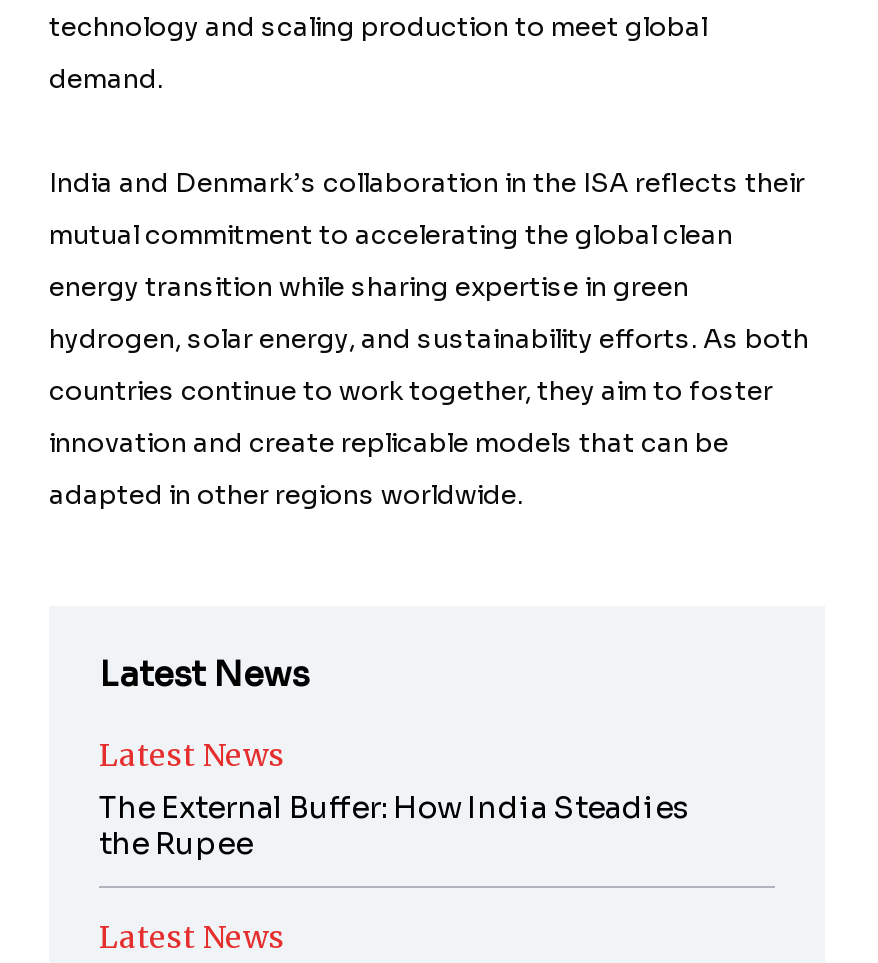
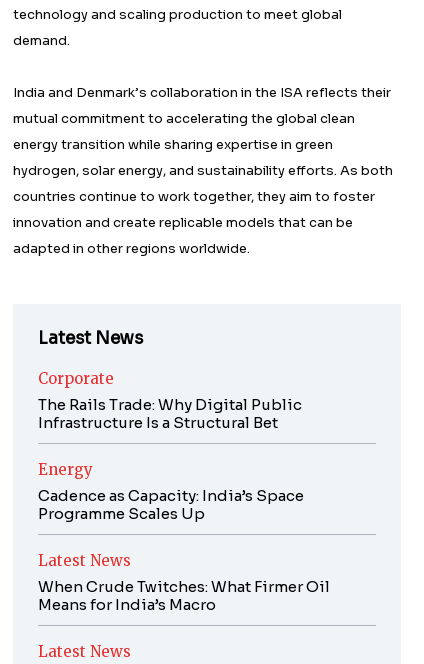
+ Corporate
+ The Rails Trade: Why Digital Public
+ Infrastructure Is a Structural Bet
+ Energy
+ Cadence as Capacity: India’s Space
+ Programme Scales Up

- The External Buffer: How India Steadies
- the Rupee
+ When Crude Twitches: What Firmer Oil
+ Means for India’s Macro
